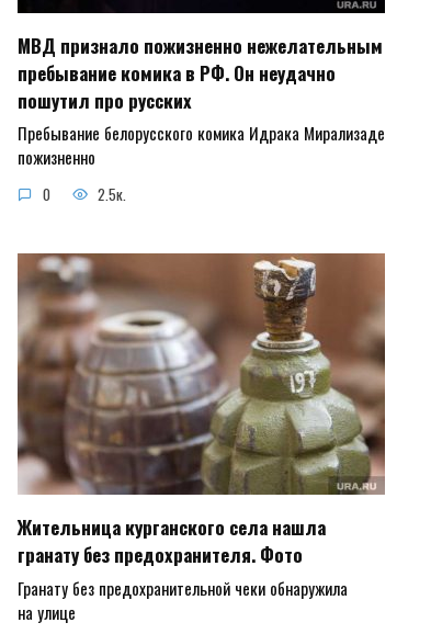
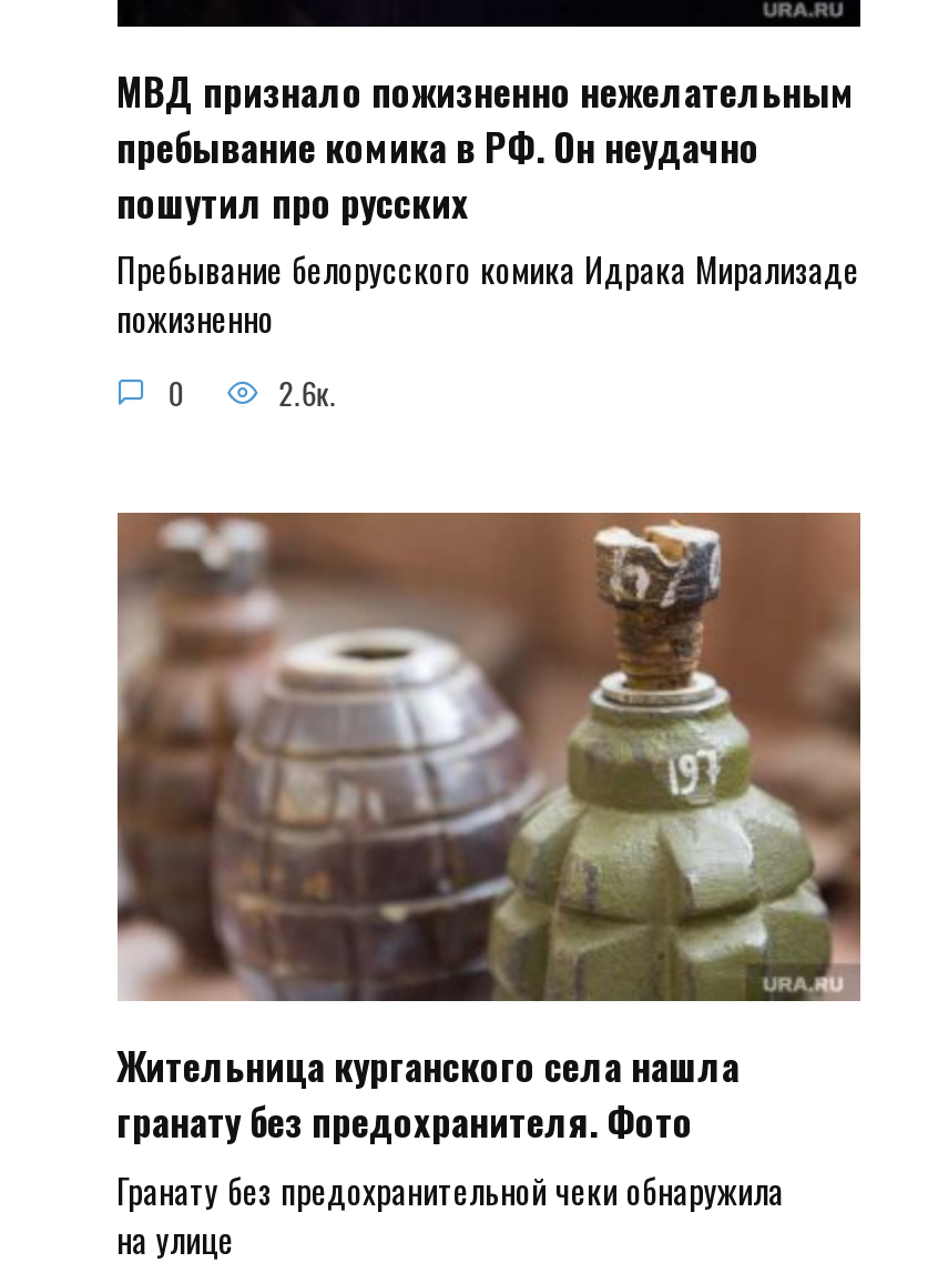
- 2.5к.
+ 2.6к.
